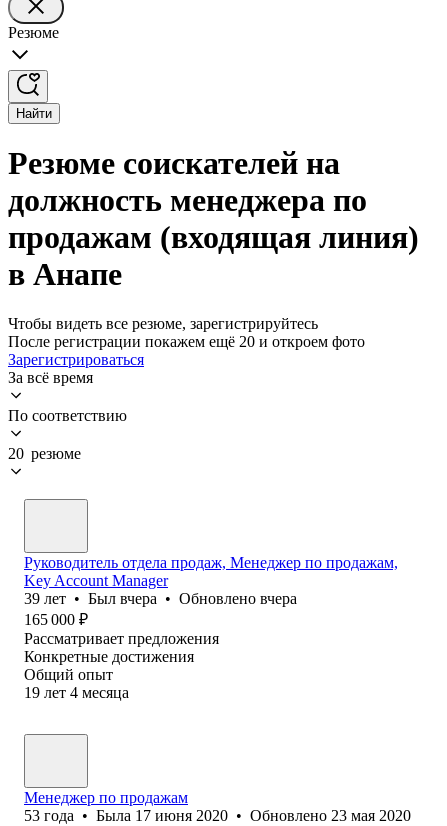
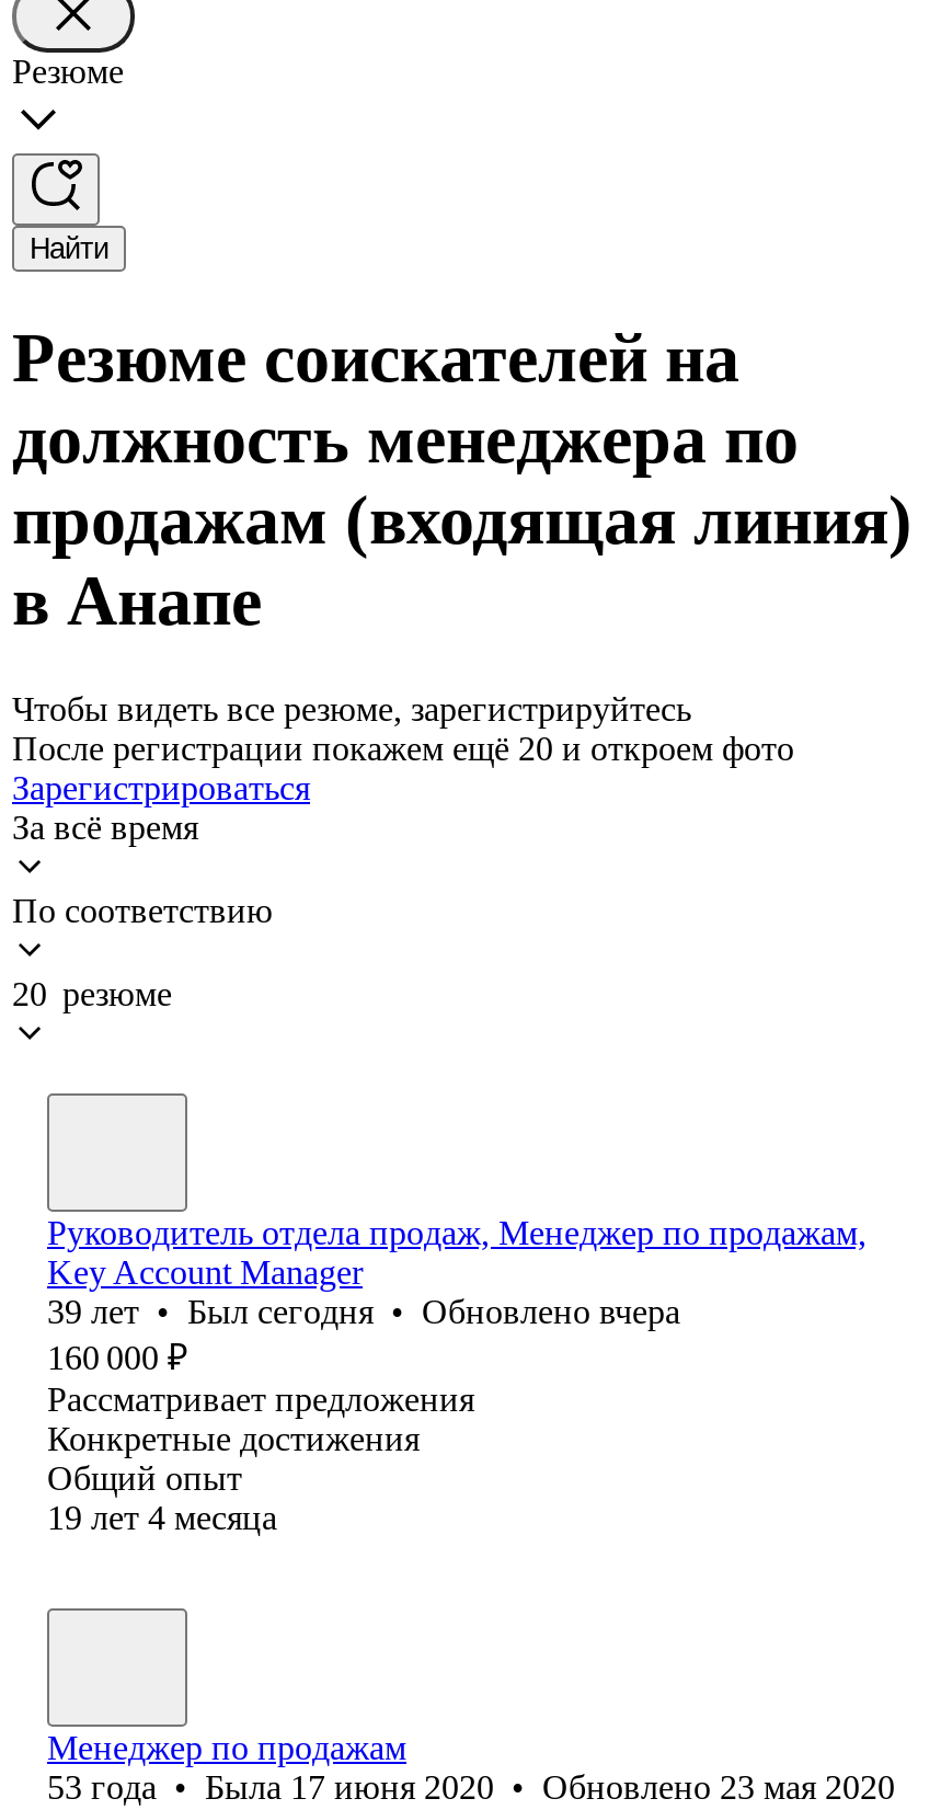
- 39 лет • Был вчера • Обновлено вчера
+ 39 лет • Был сегодня • Обновлено вчера

- 165 000 ₽
+ 160 000 ₽
